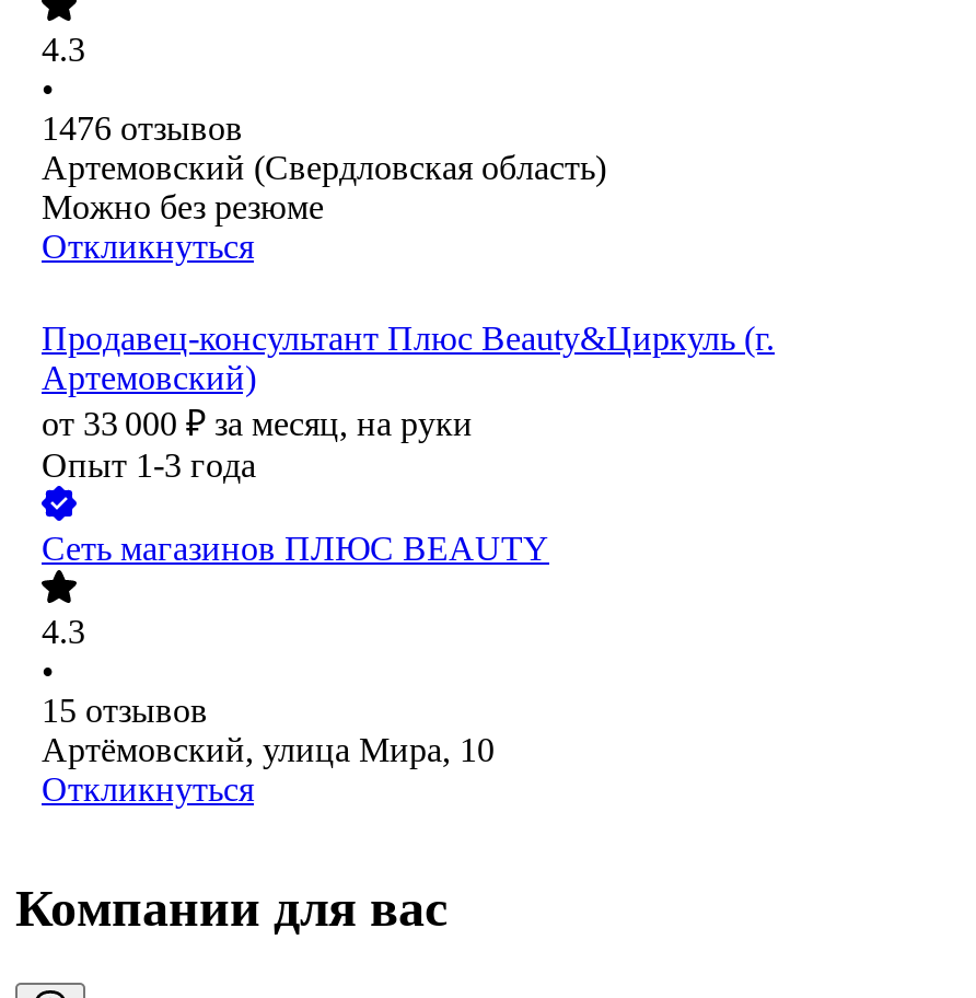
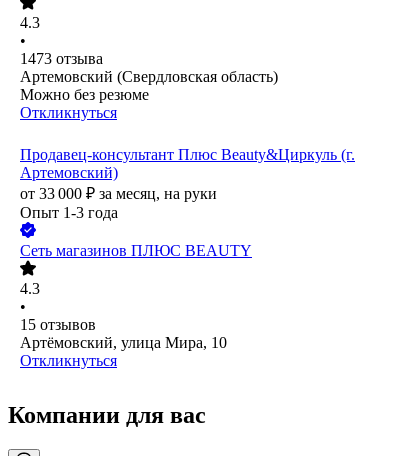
- 1476 отзывов
+ 1473 отзыва
